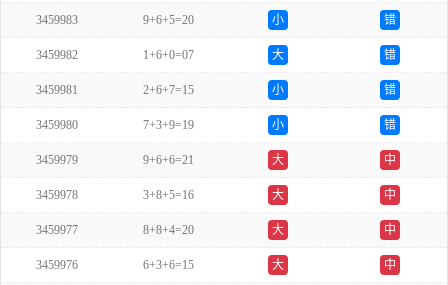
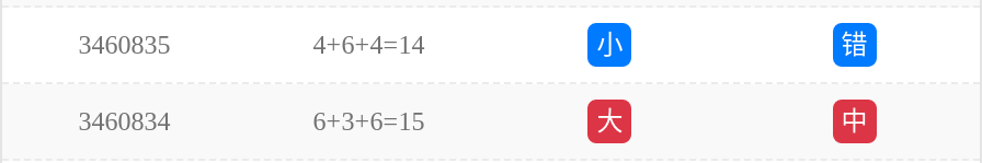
- 3459983
+ 3460835

- 9+6+5=20
+ 4+6+4=14

- 3459982
- 1+6+0=07
- 大
- 错
- 3459981
- 2+6+7=15
- 小
- 错
- 3459980
- 7+3+9=19
- 小
- 错
- 3459979
- 9+6+6=21
- 大
- 中
- 3459978
- 3+8+5=16
- 大
- 中
- 3459977
- 8+8+4=20
- 大
- 中
- 3459976
+ 3460834
